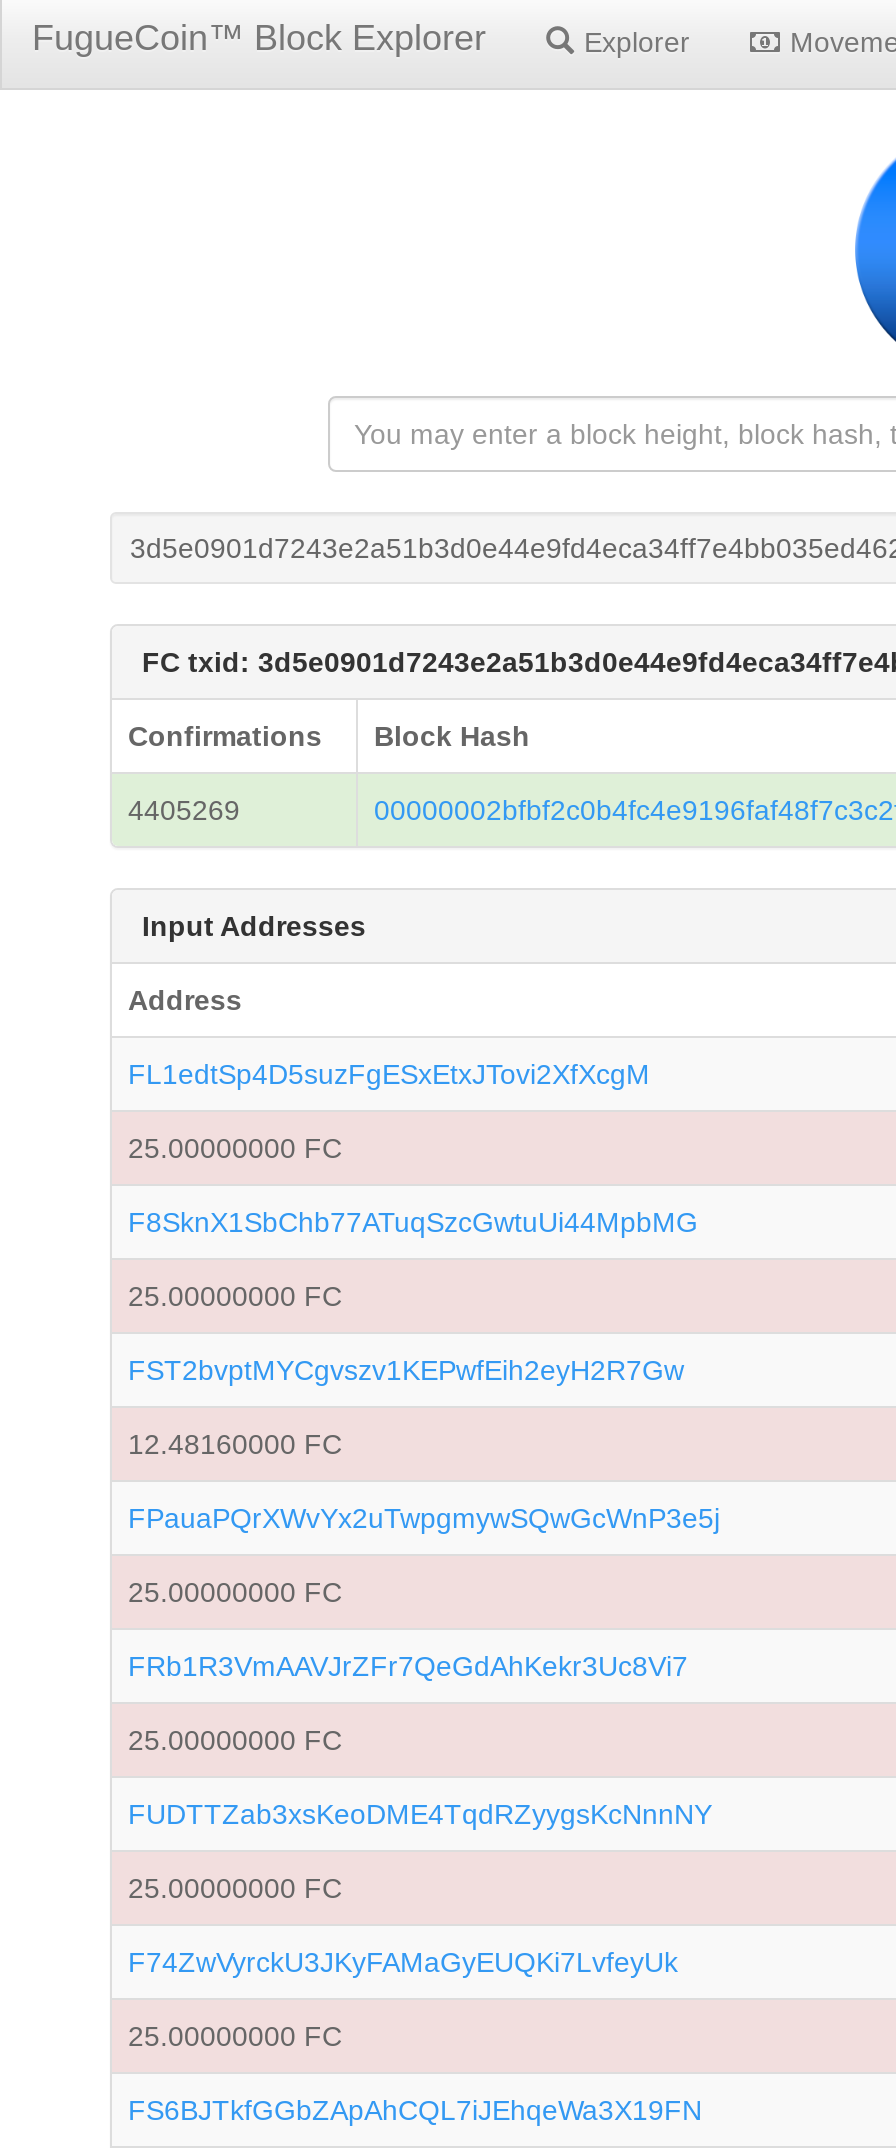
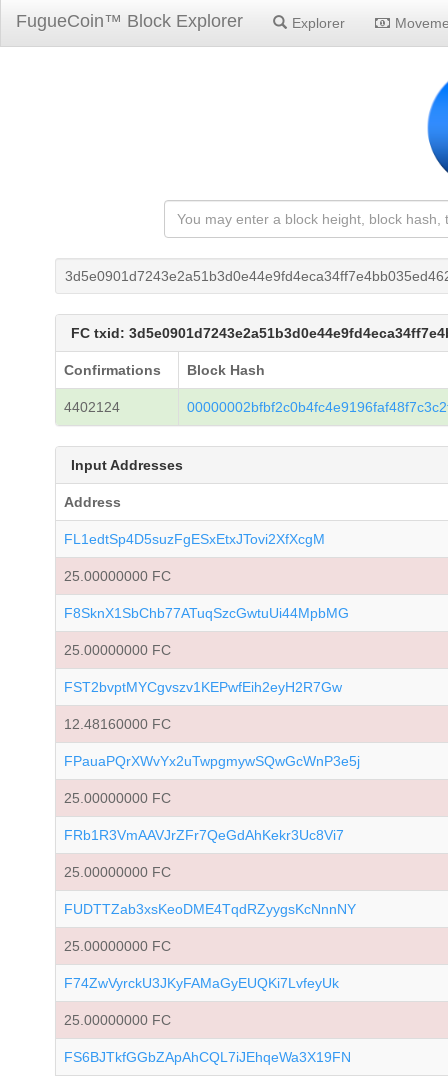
- 4405269
+ 4402124
